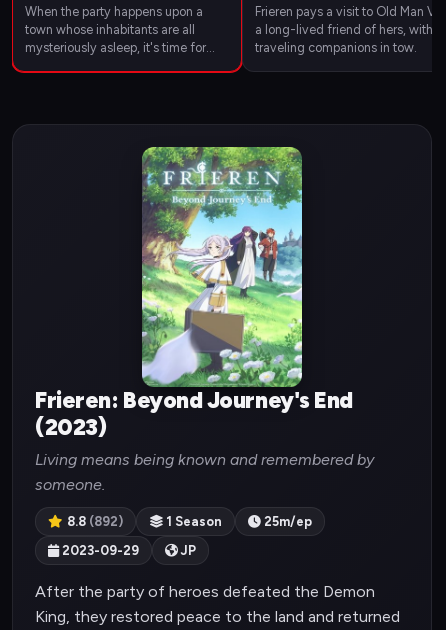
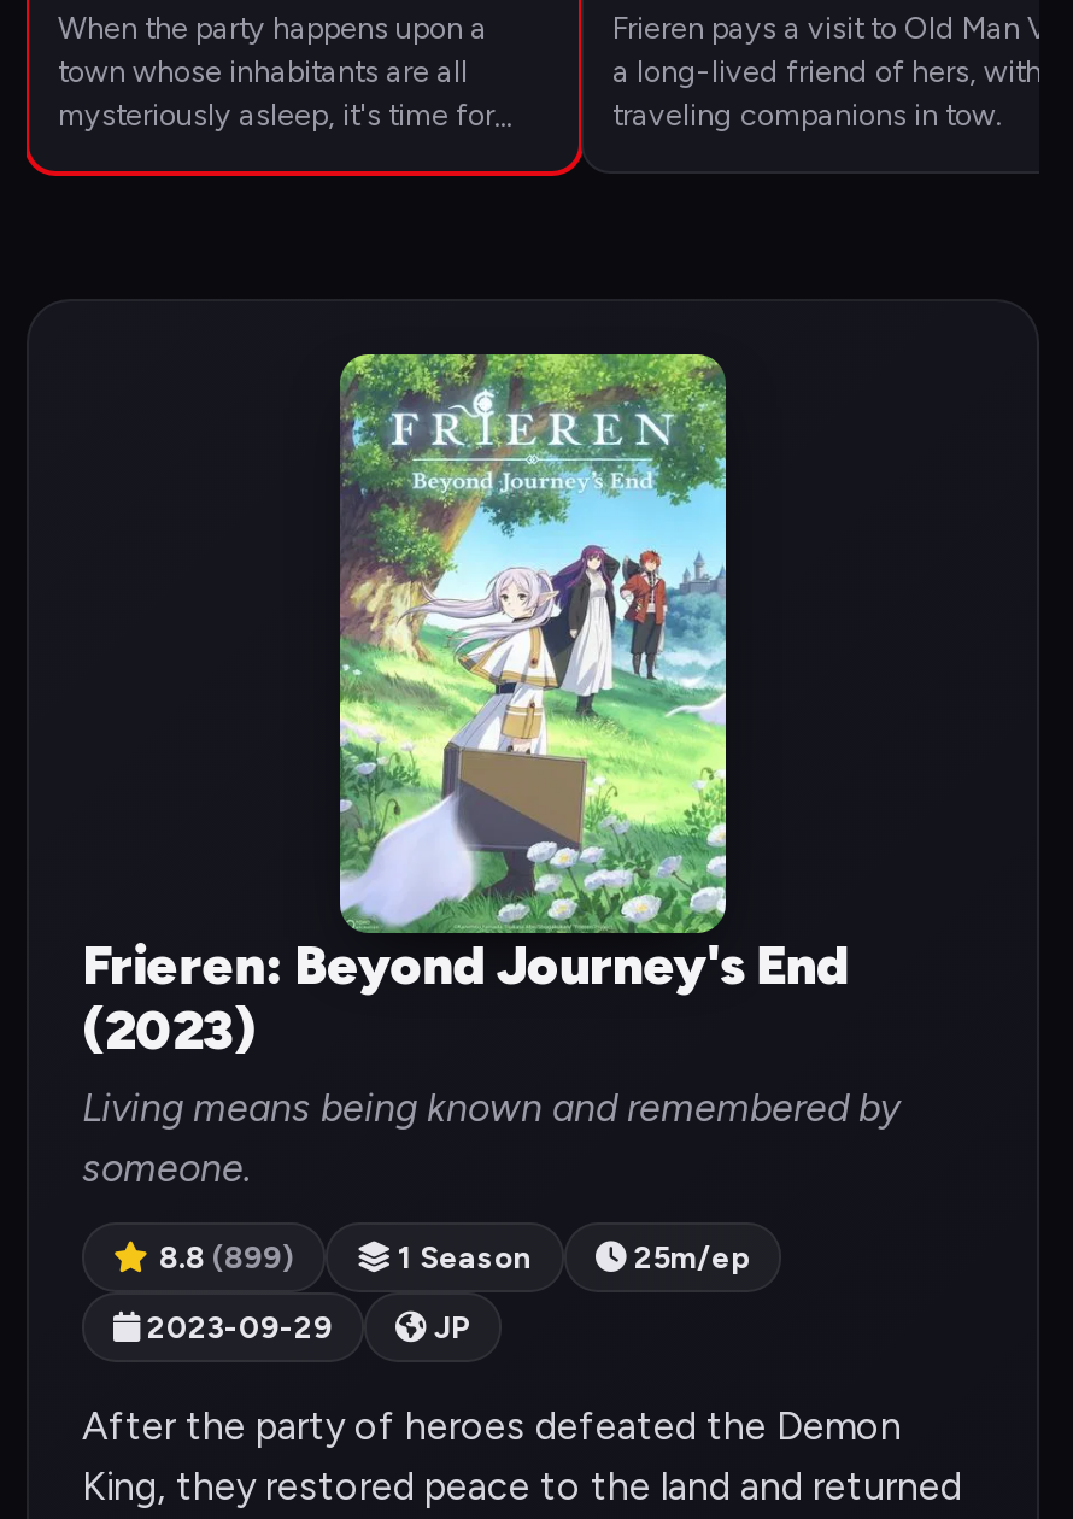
- 8.8 (892)
+ 8.8 (899)
